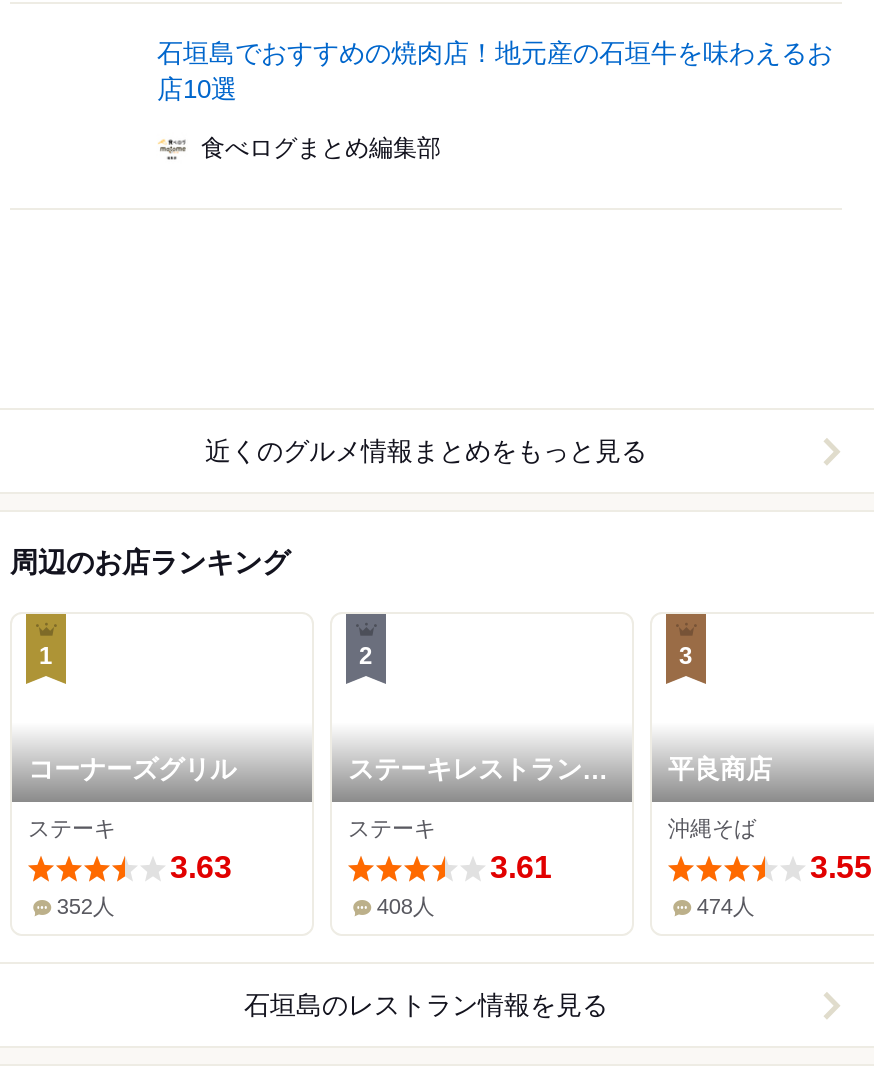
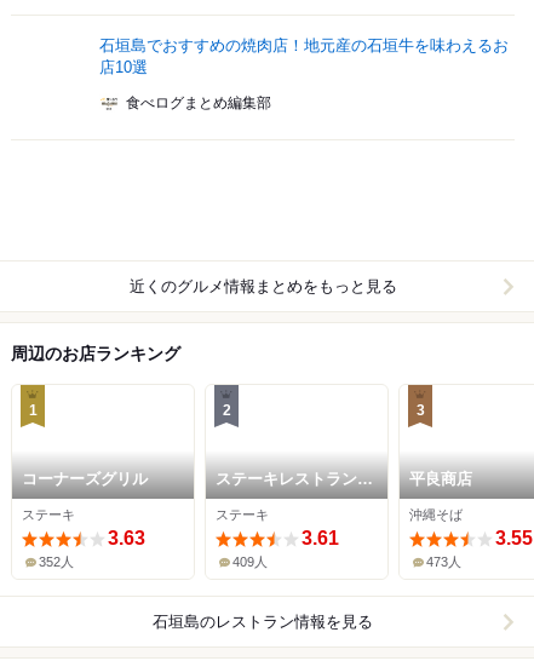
- 408人
+ 409人

- 474人
+ 473人
